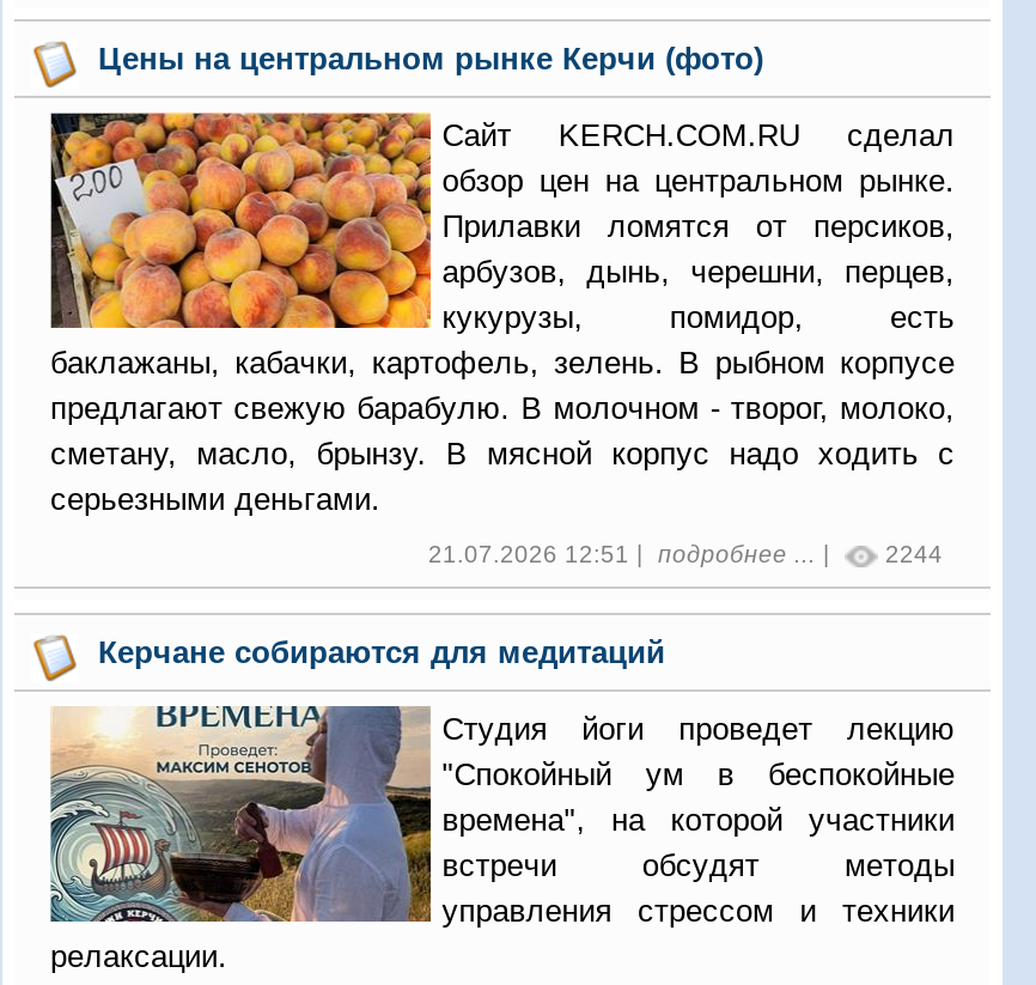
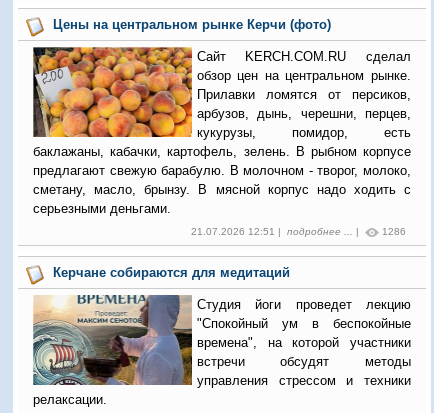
- 2244
+ 1286
